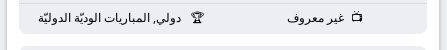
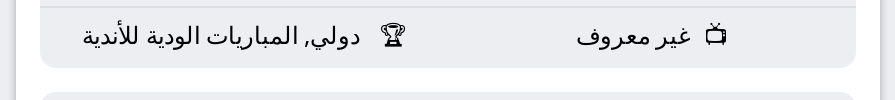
- دولي, المباريات الوديّة الدوليّة
+ دولي, المباريات الودية للأندية
